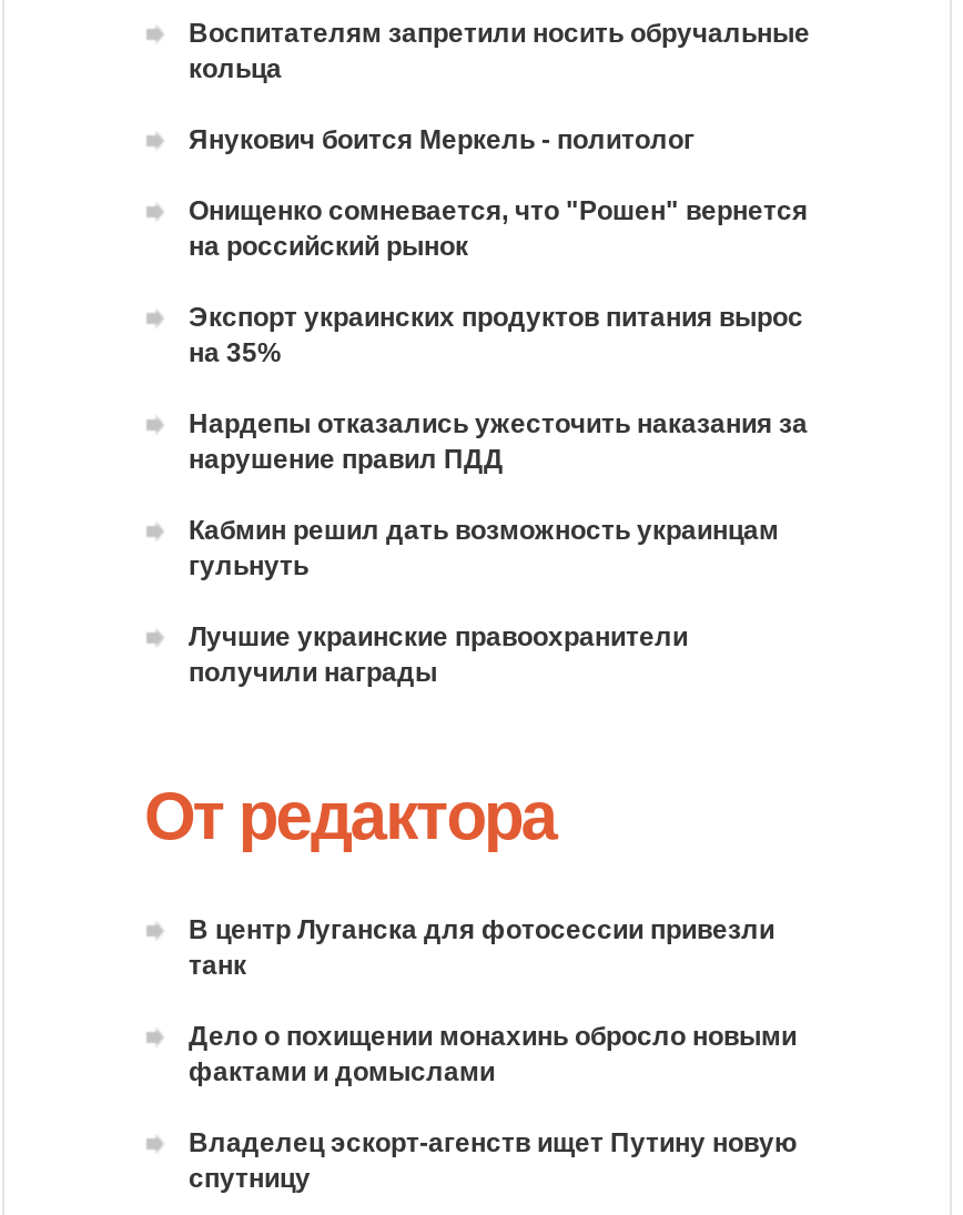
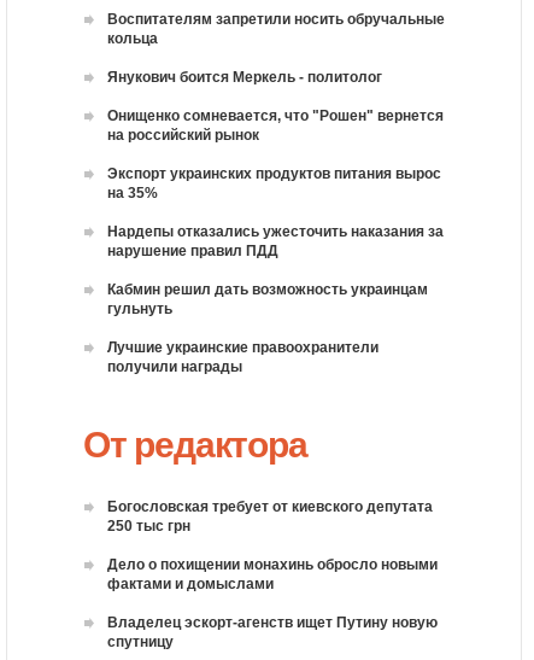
- В центр Луганска для фотосессии привезли
- танк
+ Богословская требует от киевского депутата
+ 250 тыс грн
